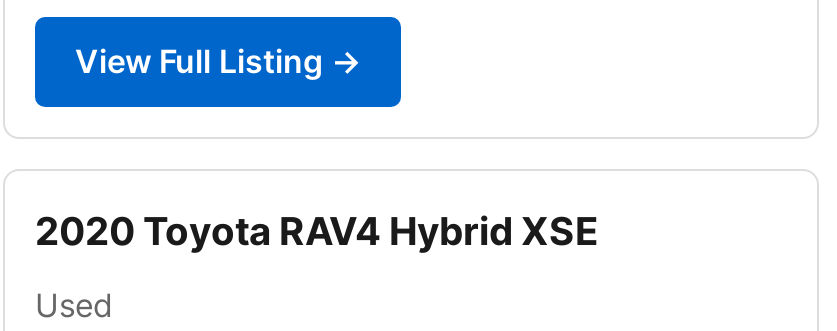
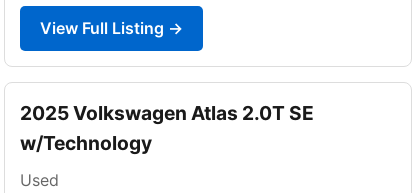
- 2020 Toyota RAV4 Hybrid XSE
+ 2025 Volkswagen Atlas 2.0T SE
+ w/Technology
